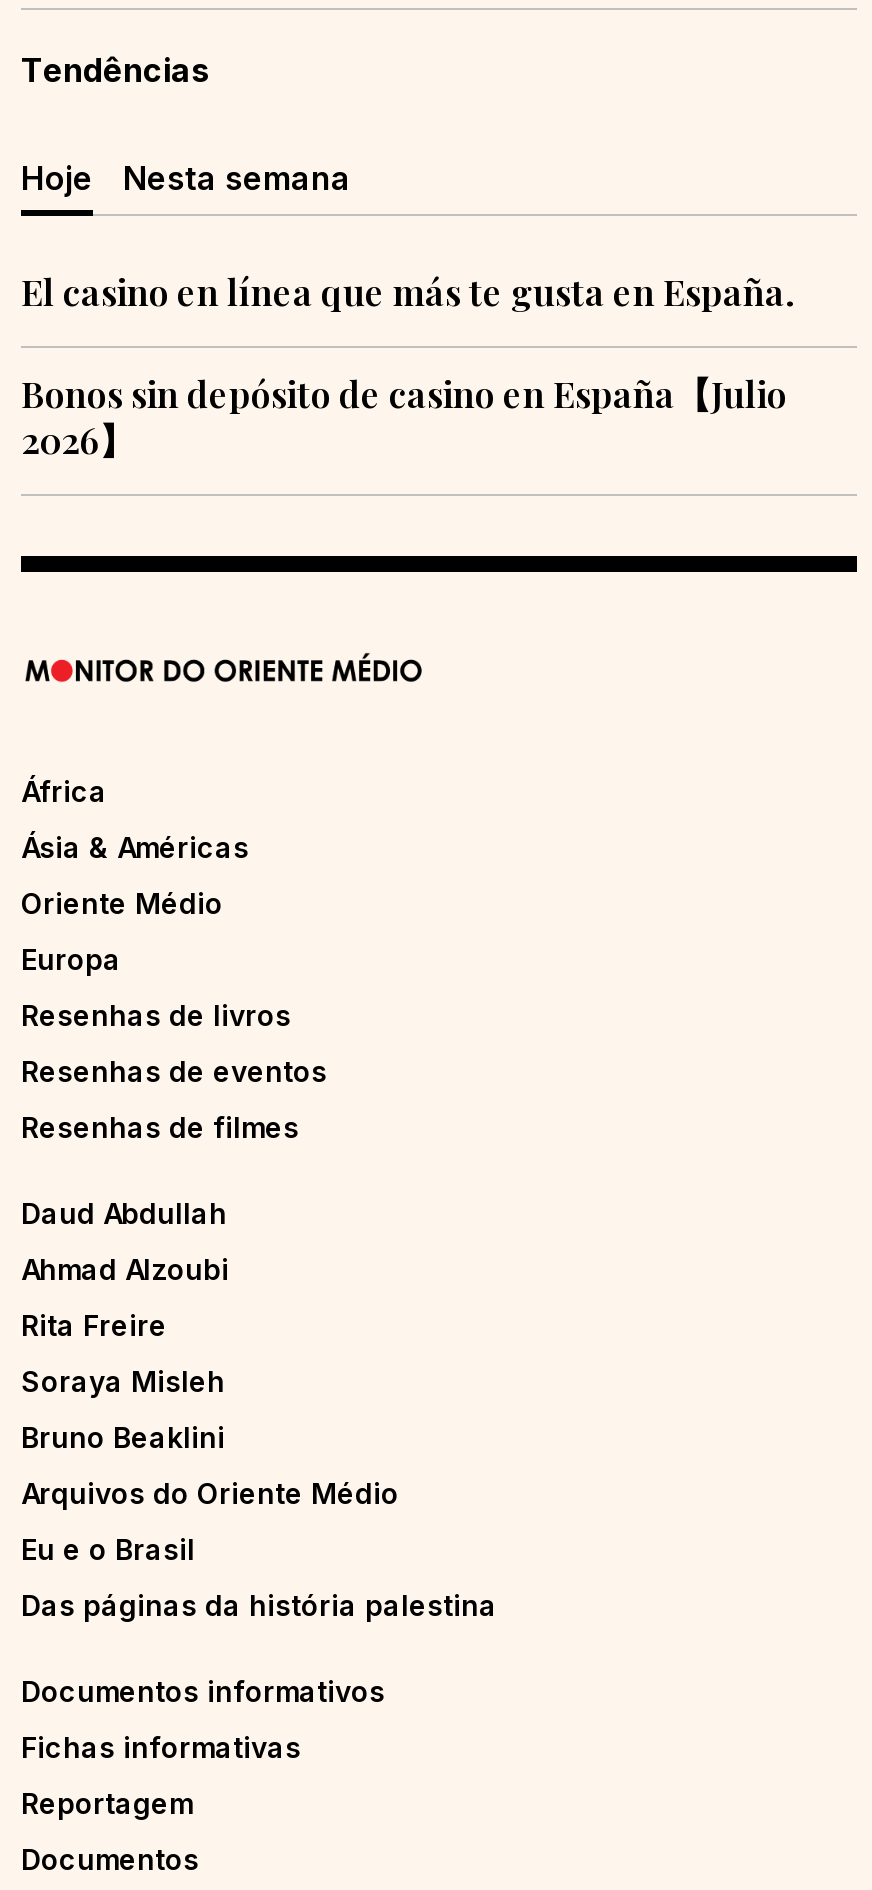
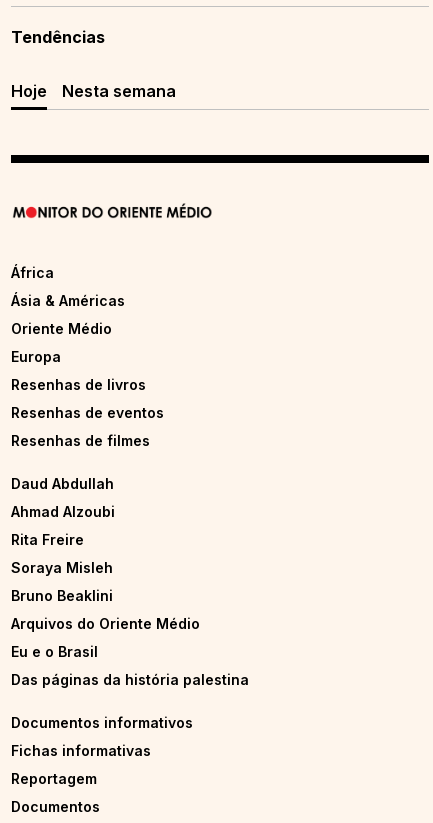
- El casino en línea que más te gusta en España.
- Bonos sin depósito de casino en España【Julio
- 2026】
